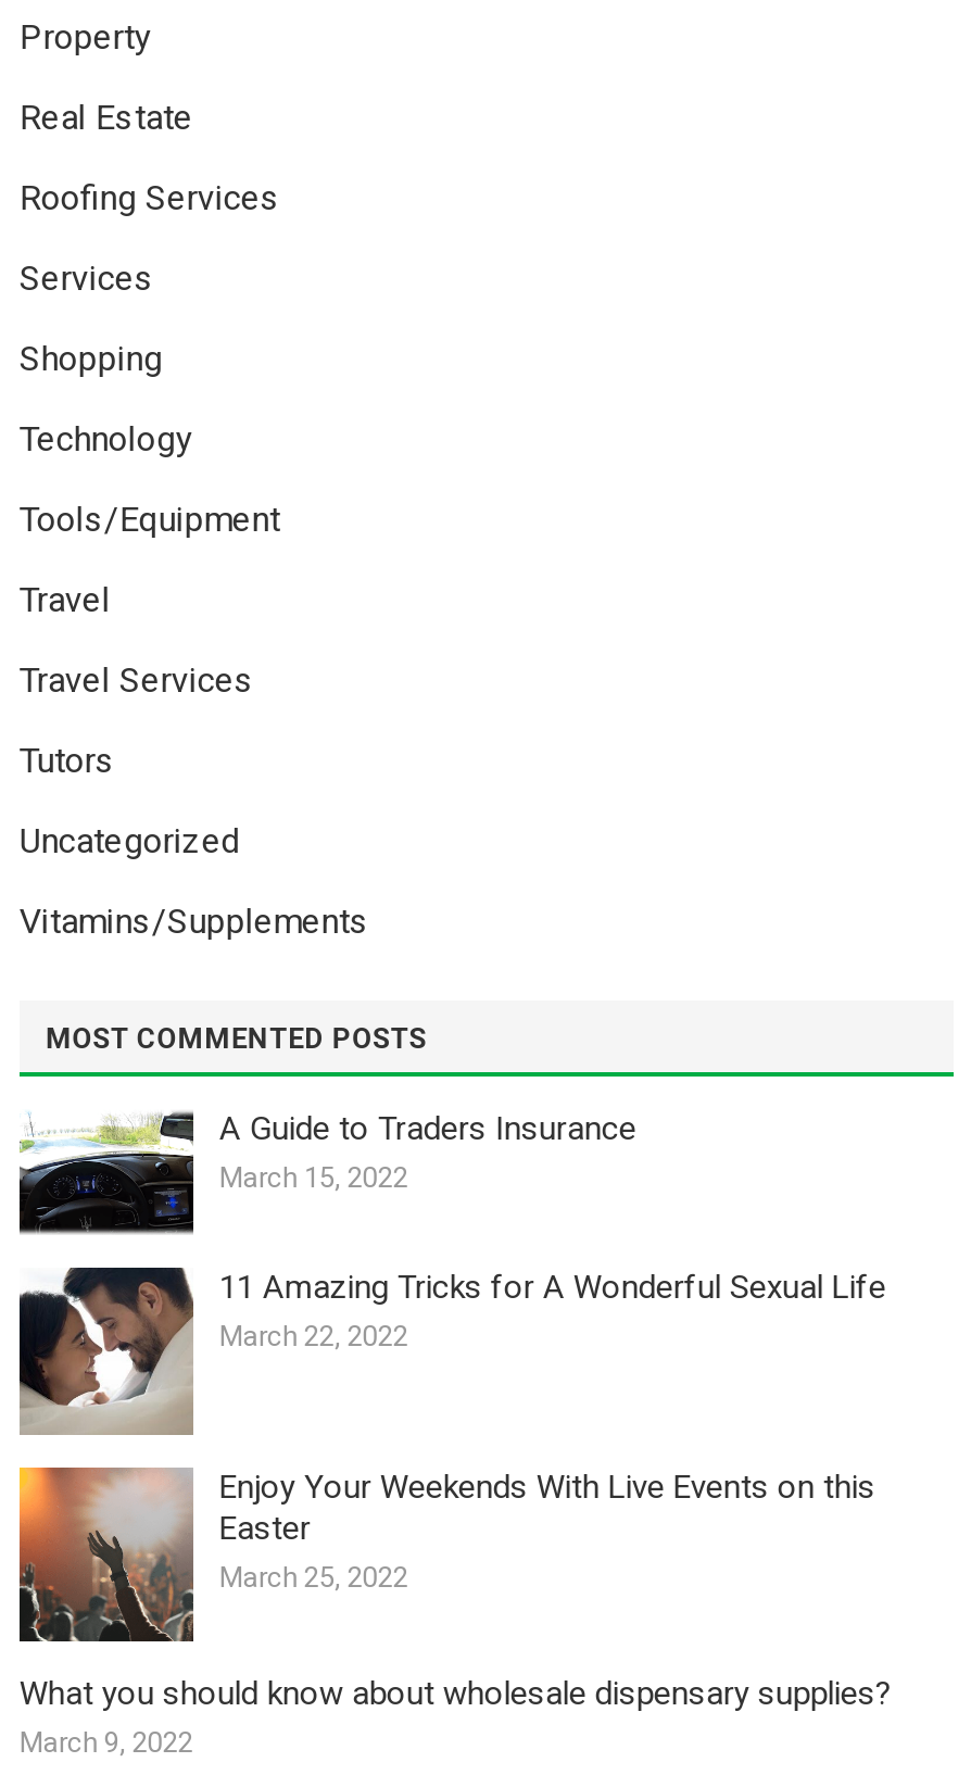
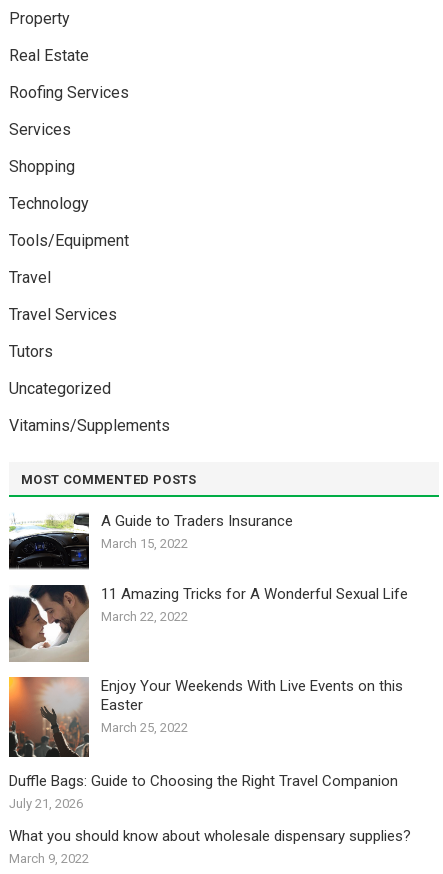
+ Duffle Bags: Guide to Choosing the Right Travel Companion
+ July 21, 2026
